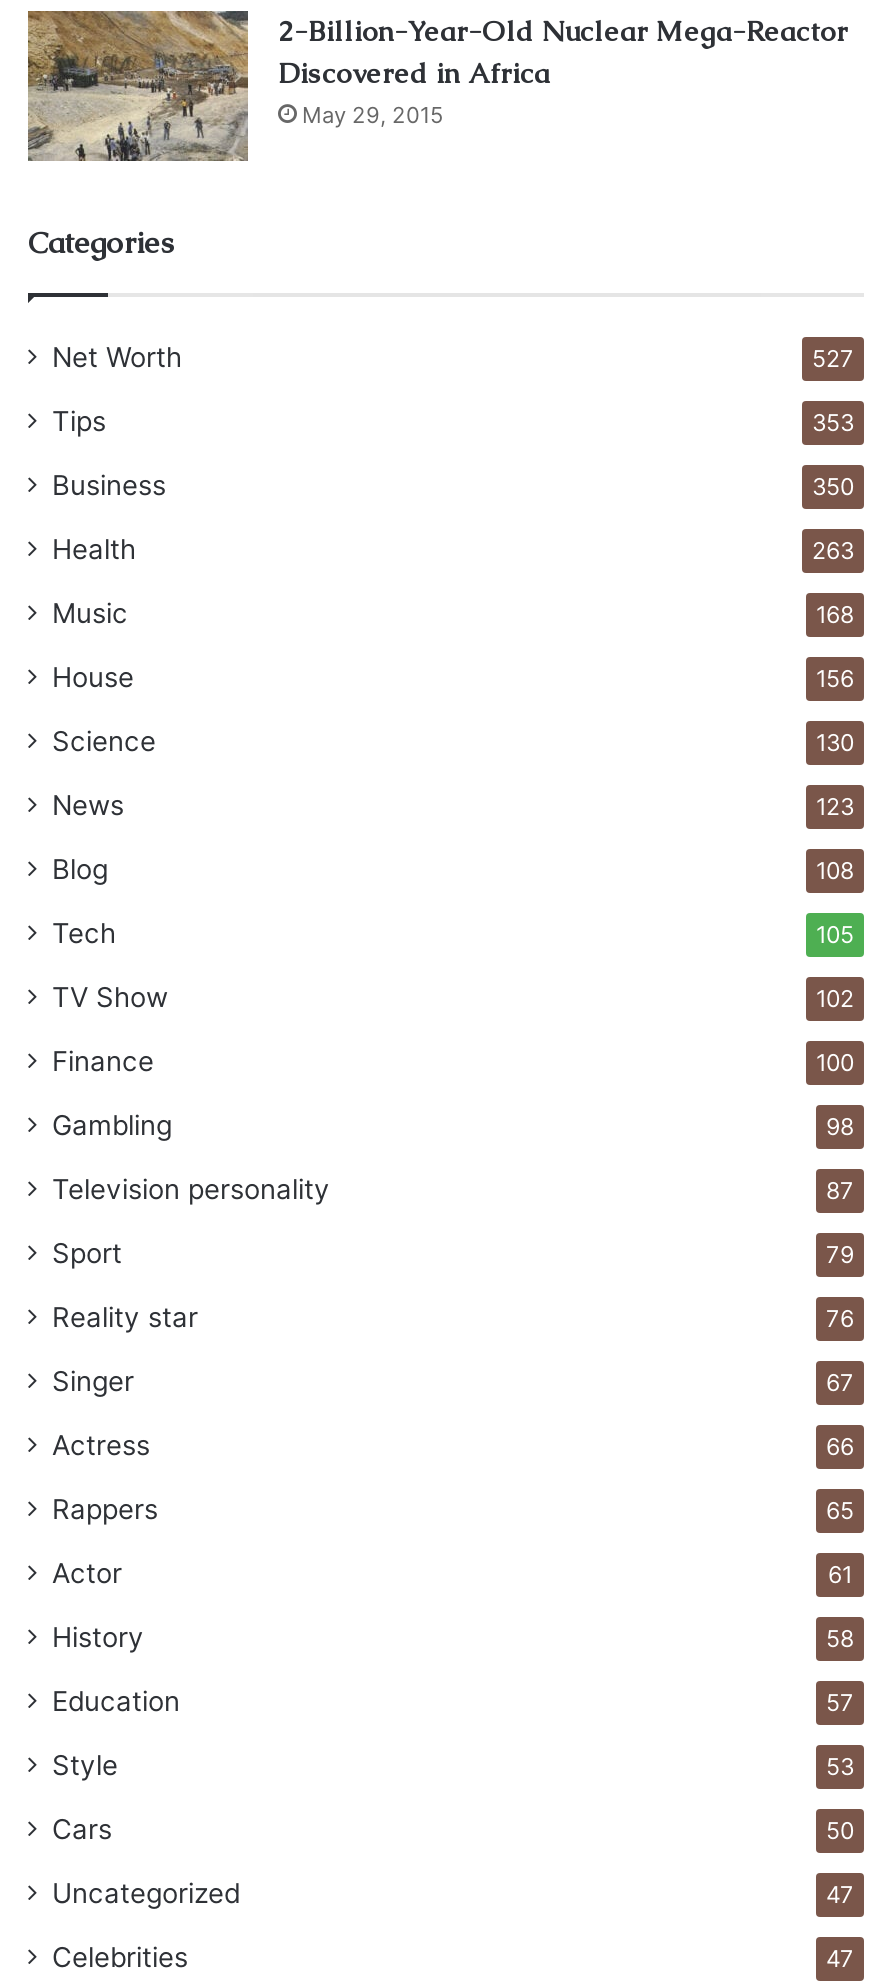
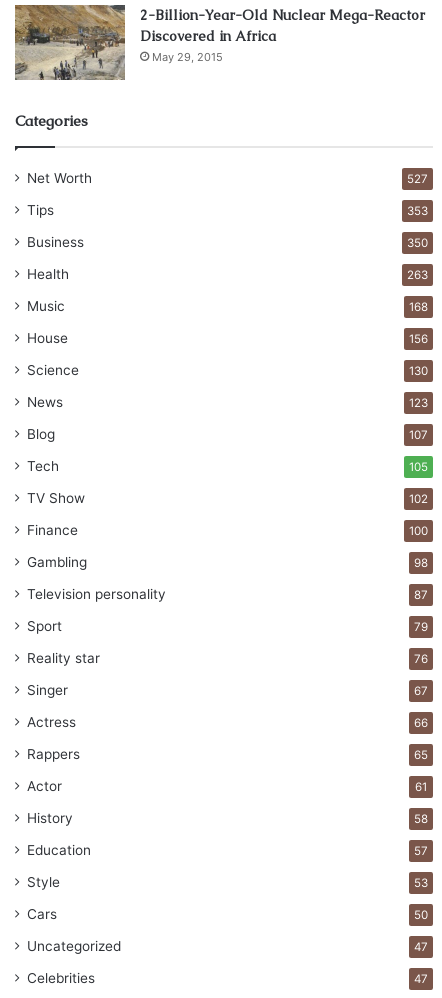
- 108
+ 107
